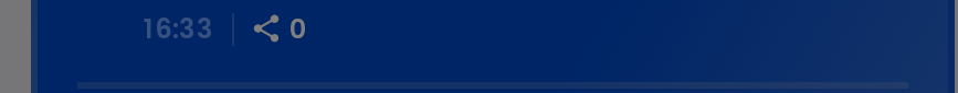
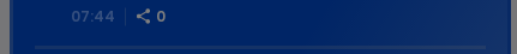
- 16:33 0
+ 07:44 0
